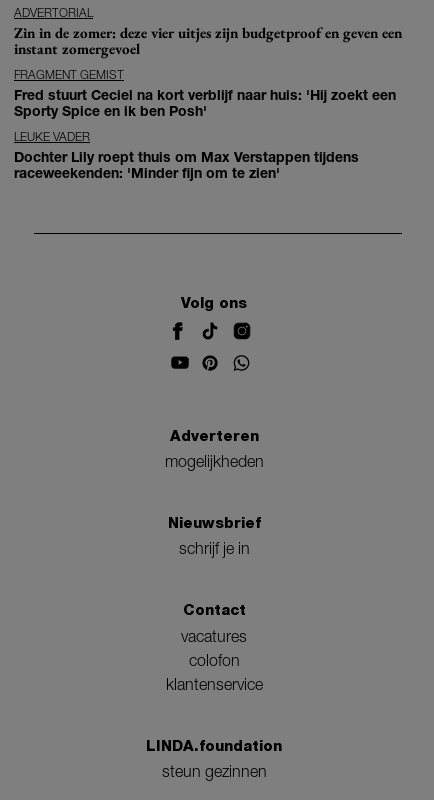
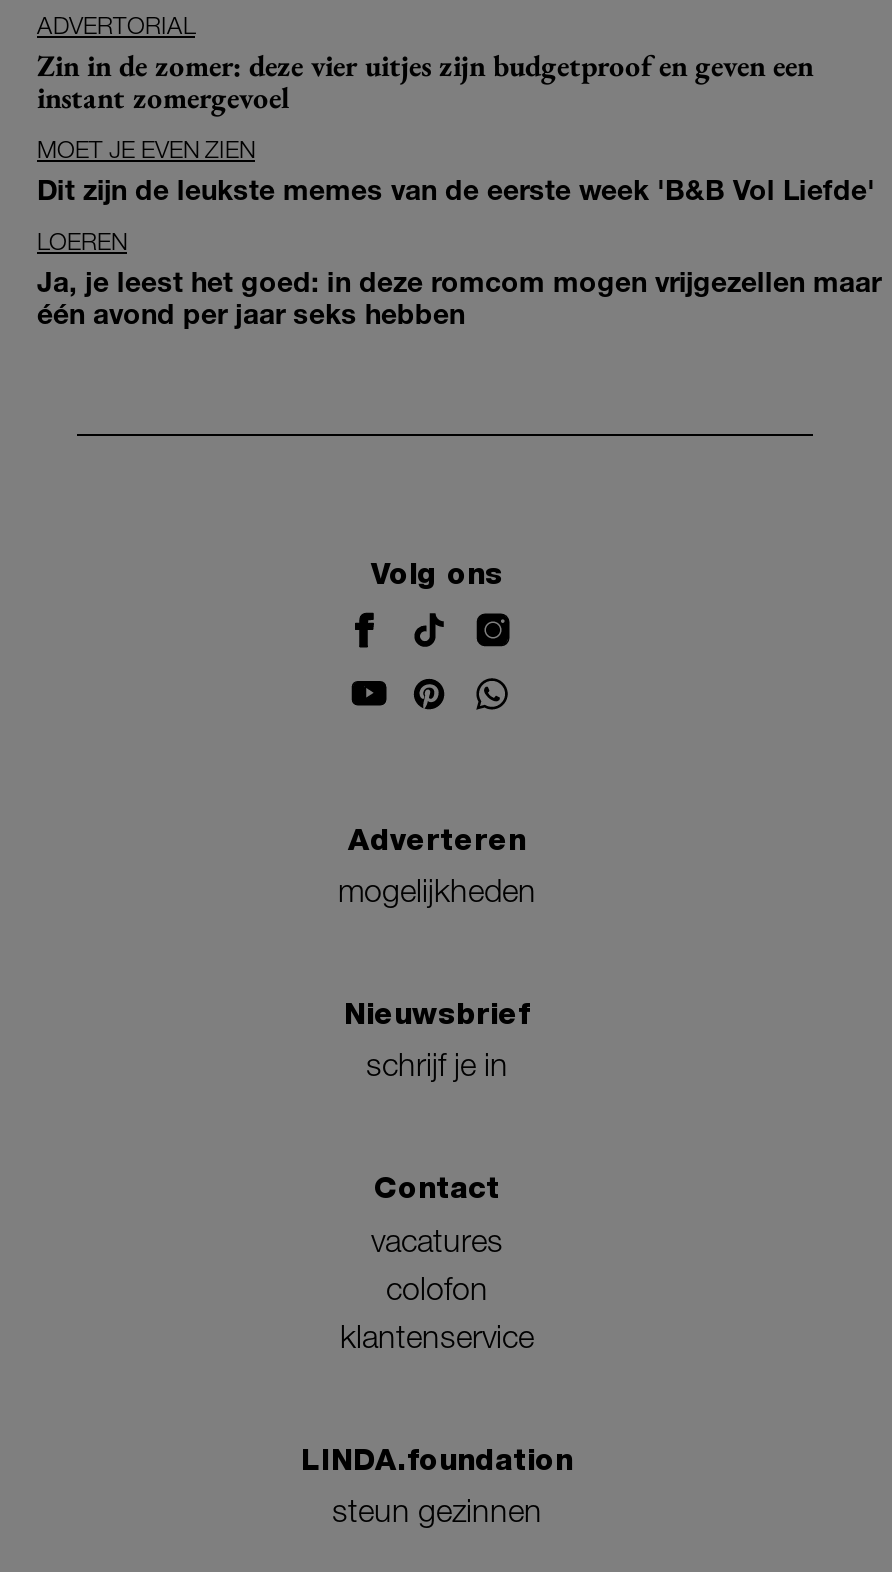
- FRAGMENT GEMIST
- Fred stuurt Ceciel na kort verblijf naar huis: 'Hij zoekt een
- Sporty Spice en ik ben Posh'
+ MOET JE EVEN ZIEN
+ Dit zijn de leukste memes van de eerste week 'B&B Vol Liefde'

- LEUKE VADER
- Dochter Lily roept thuis om Max Verstappen tijdens
- raceweekenden: 'Minder fijn om te zien'
+ LOEREN
+ Ja, je leest het goed: in deze romcom mogen vrijgezellen maar
+ één avond per jaar seks hebben
